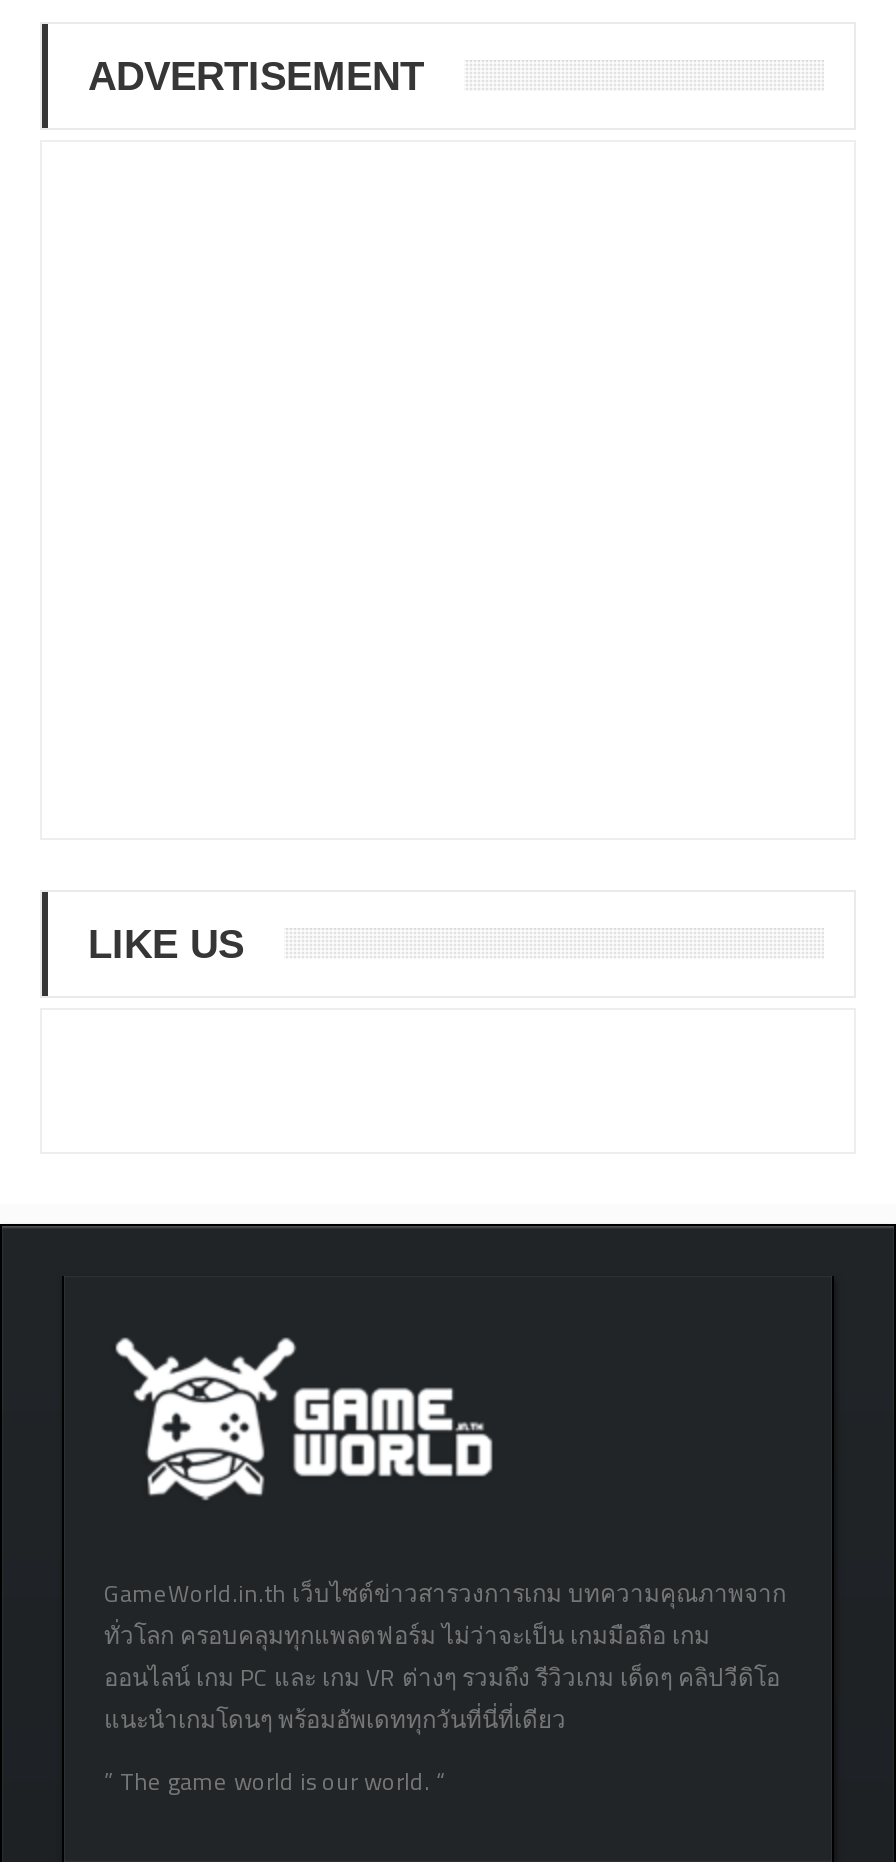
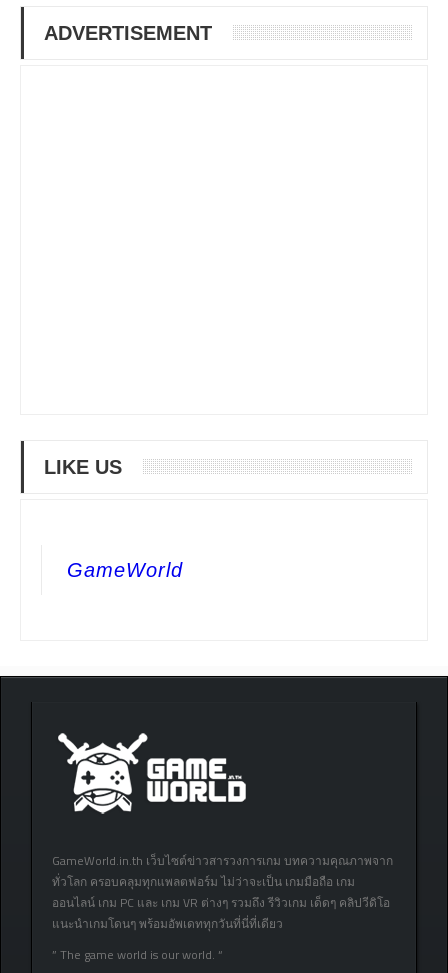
+ GameWorld
